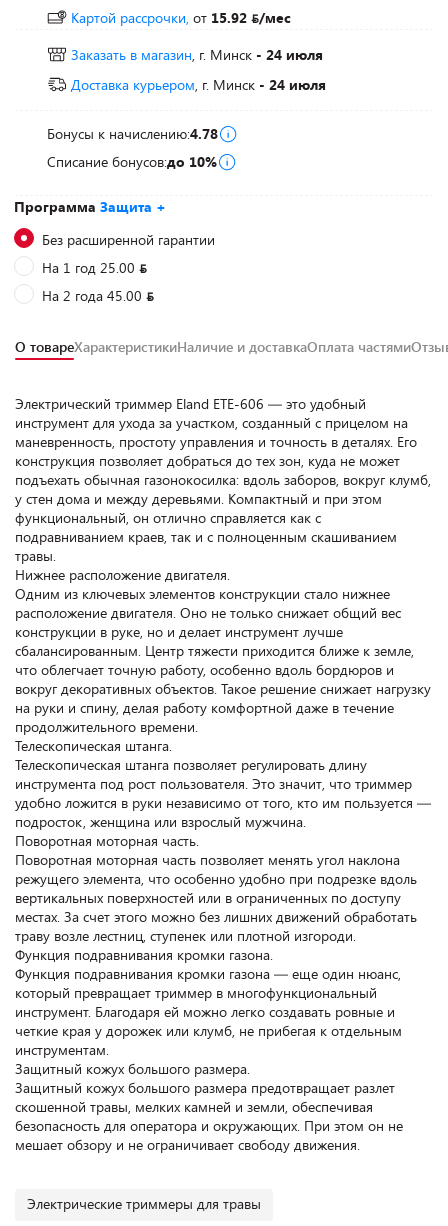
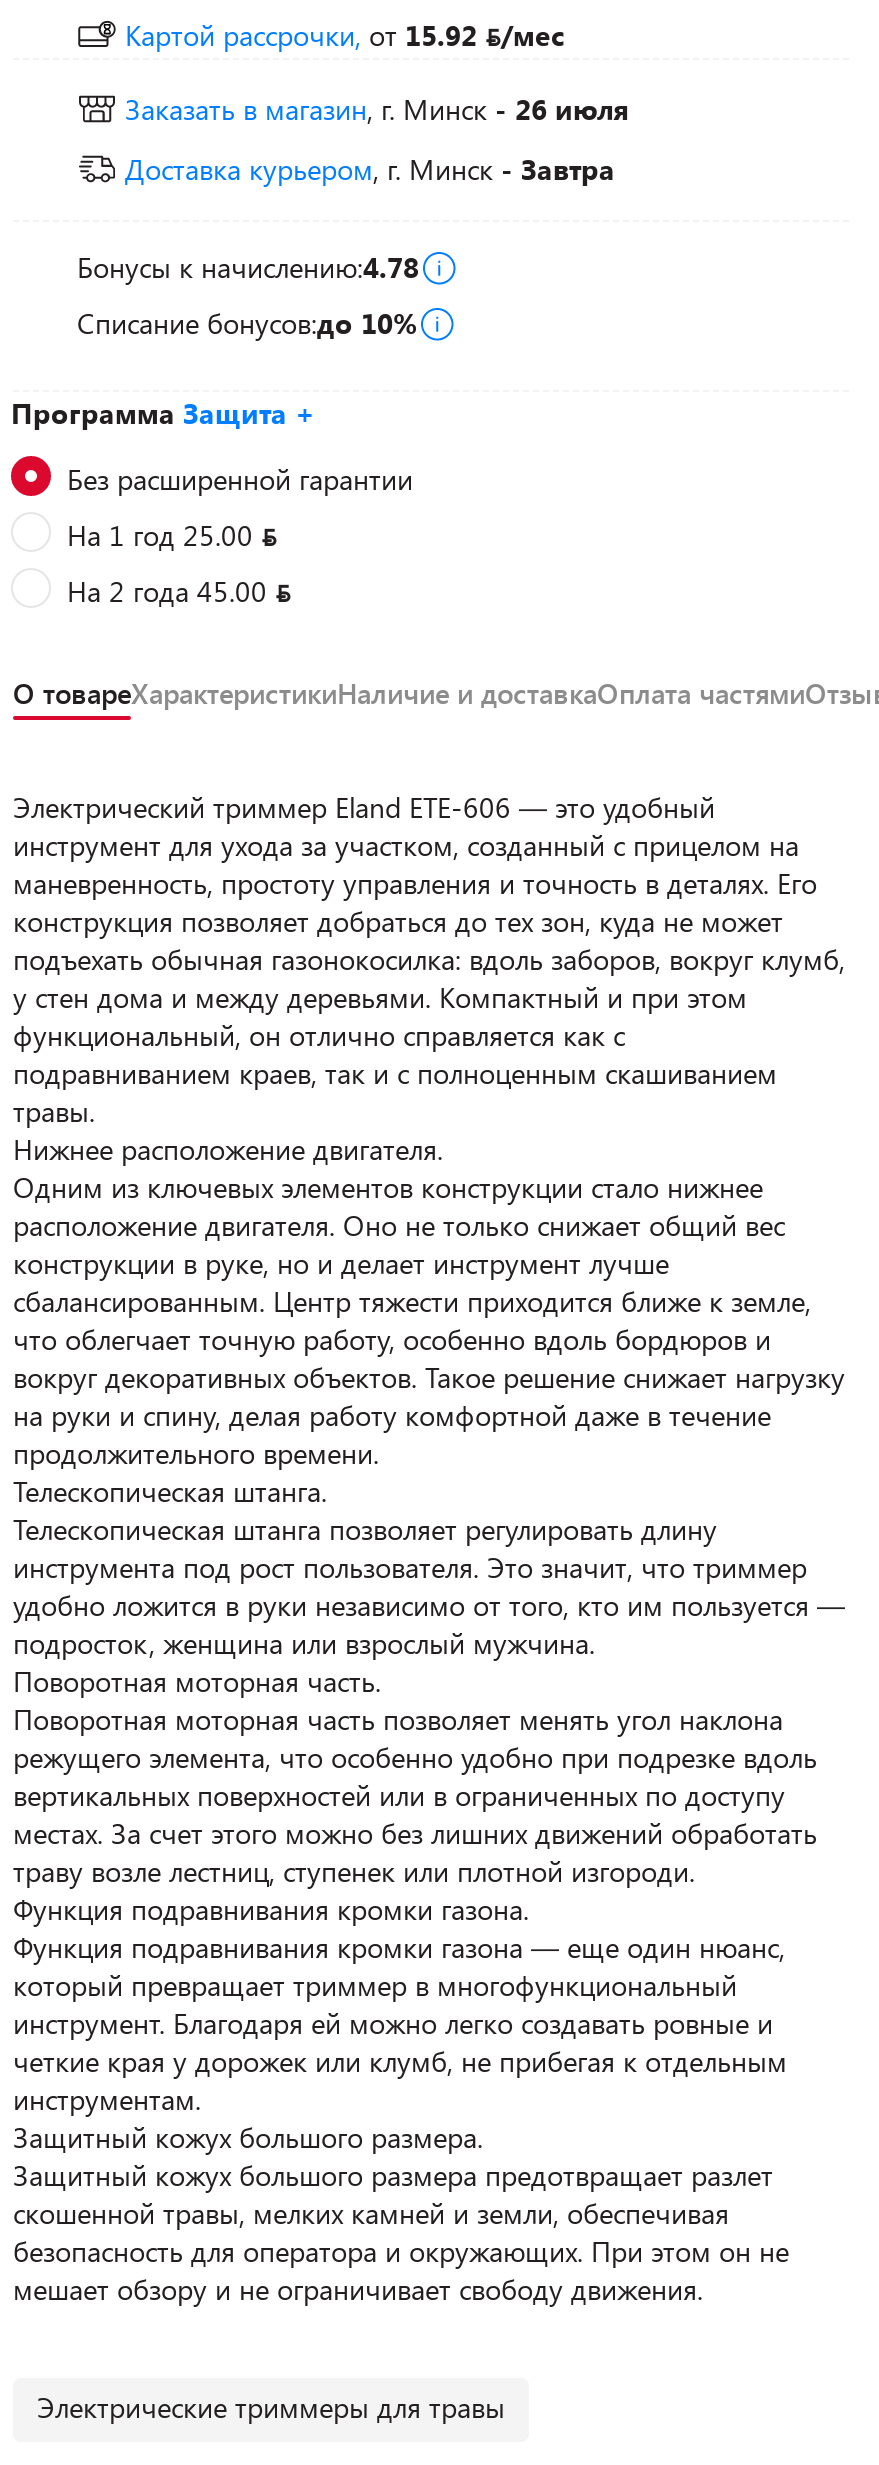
- Заказать в магазин, г. Минск - 24 июля
+ Заказать в магазин, г. Минск - 26 июля

- Доставка курьером, г. Минск - 24 июля
+ Доставка курьером, г. Минск - Завтра
